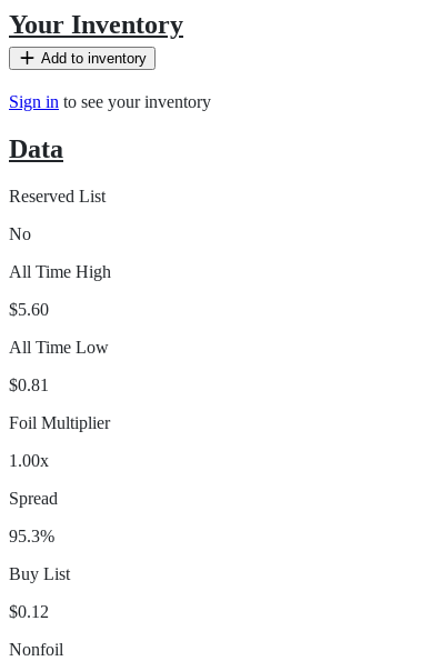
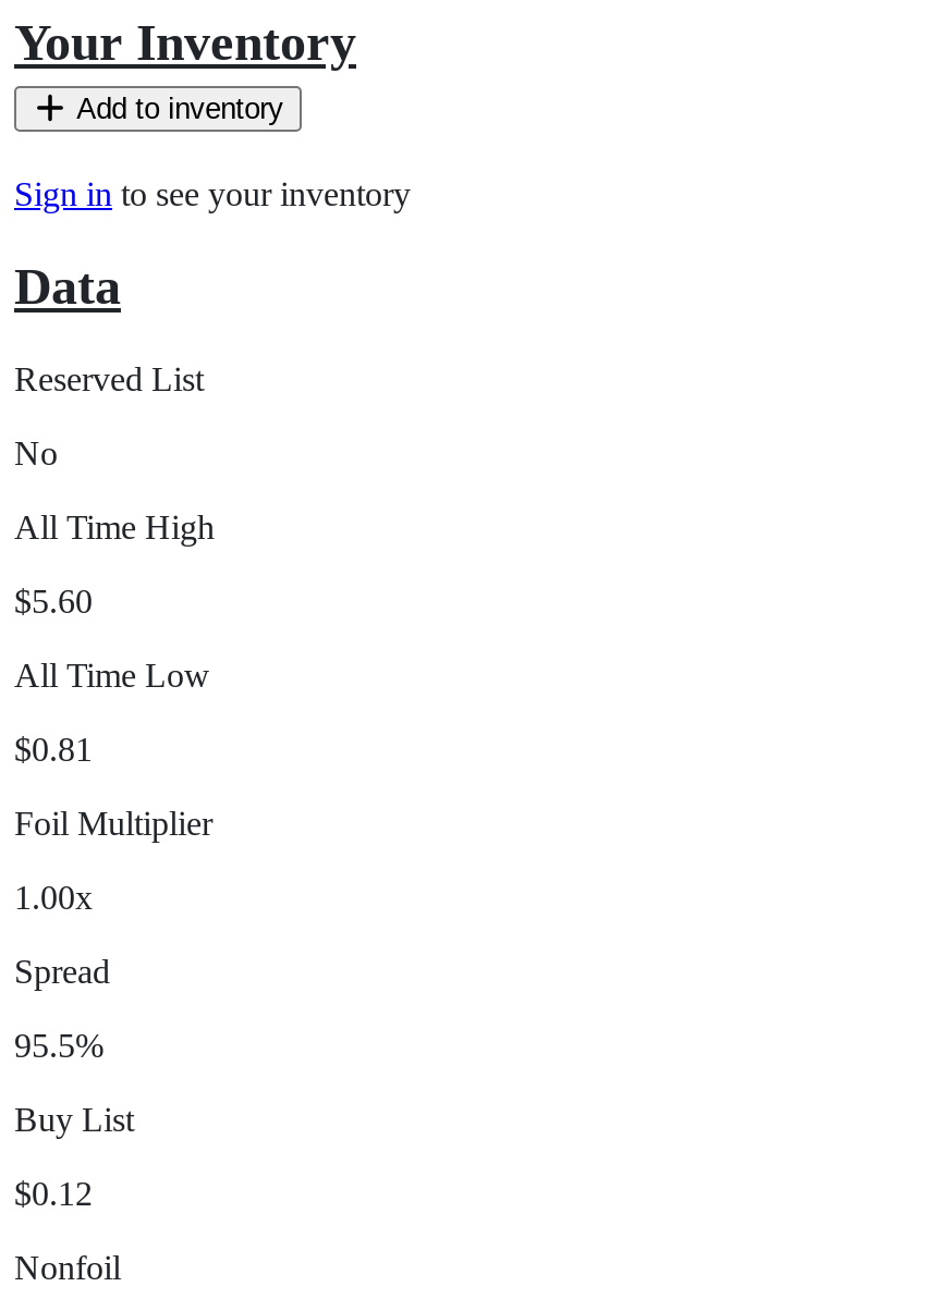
- 95.3%
+ 95.5%
